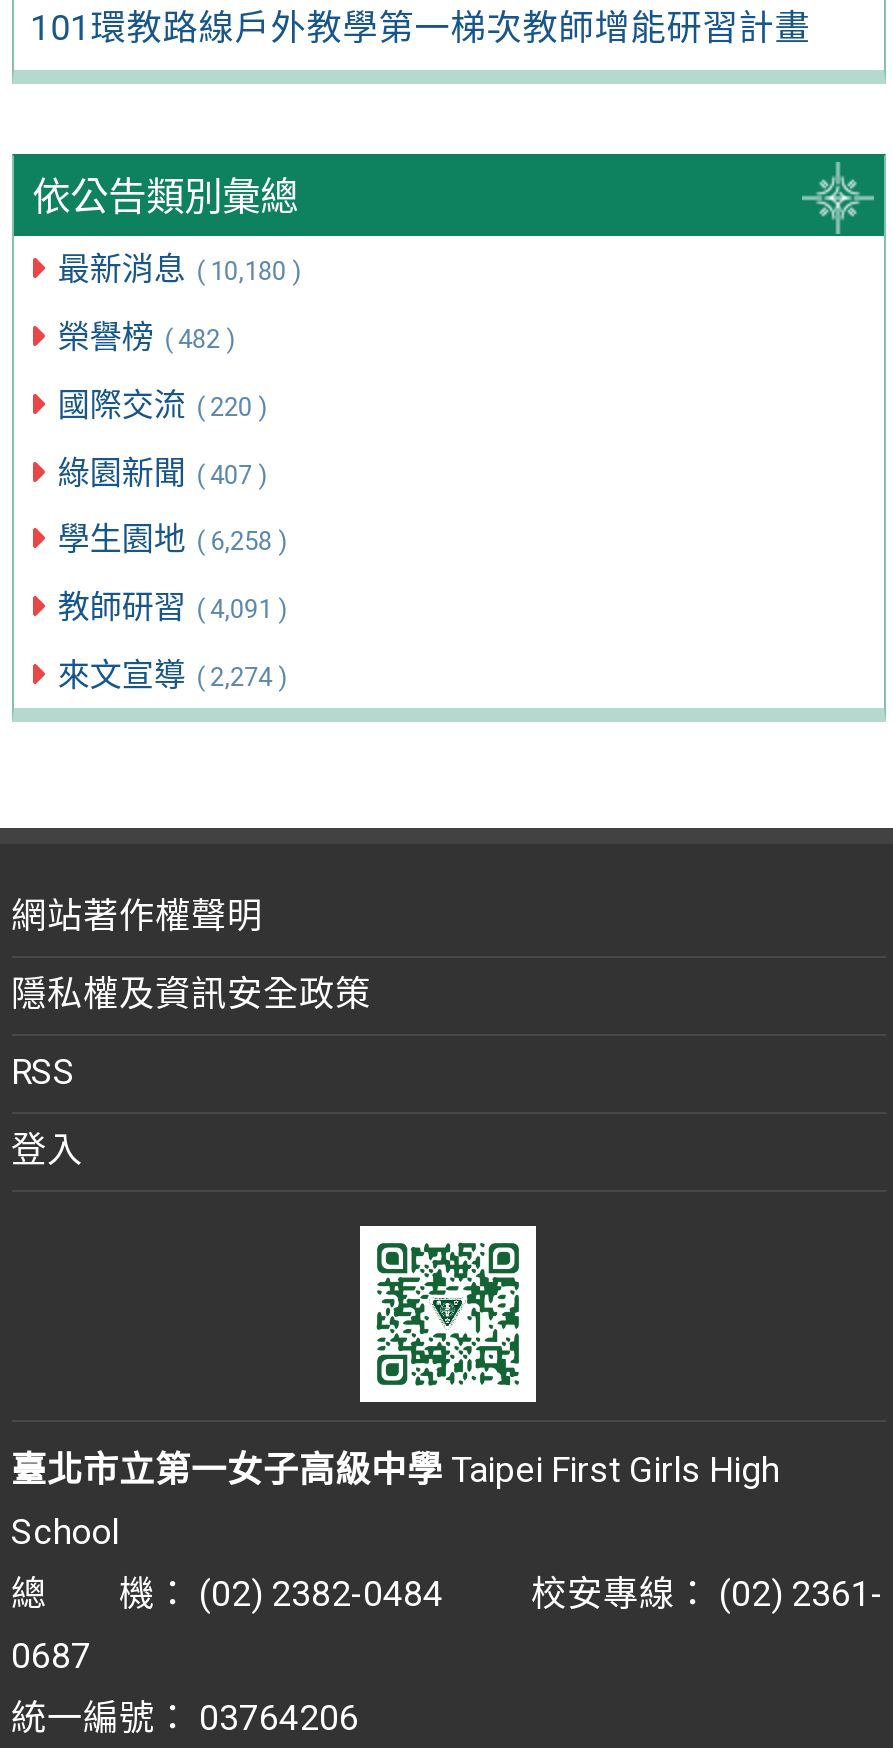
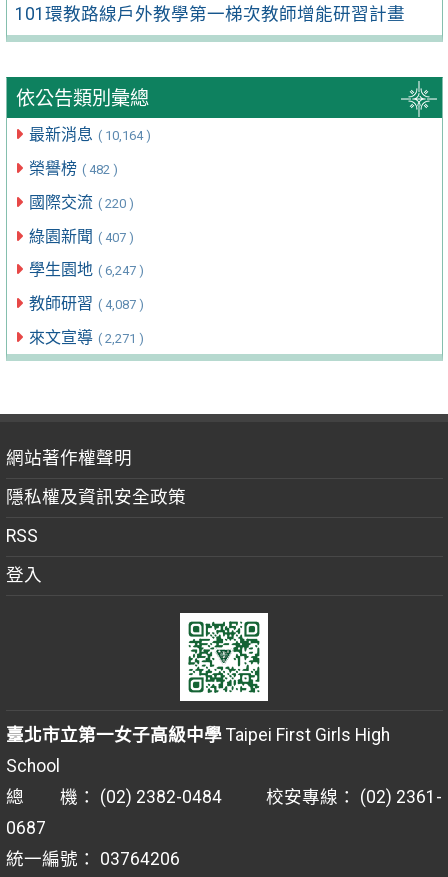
- 最新消息 ( 10,180 )
+ 最新消息 ( 10,164 )

- 學生園地 ( 6,258 )
+ 學生園地 ( 6,247 )

- 教師研習 ( 4,091 )
+ 教師研習 ( 4,087 )

- 來文宣導 ( 2,274 )
+ 來文宣導 ( 2,271 )
